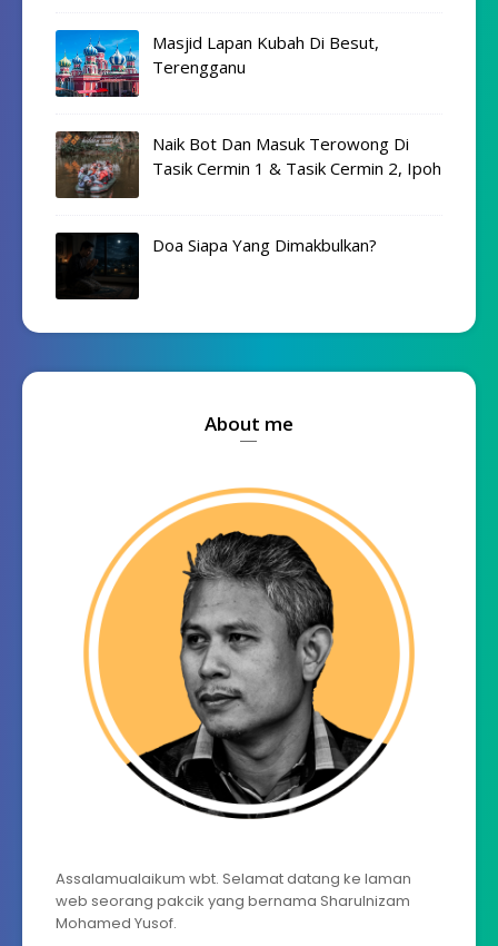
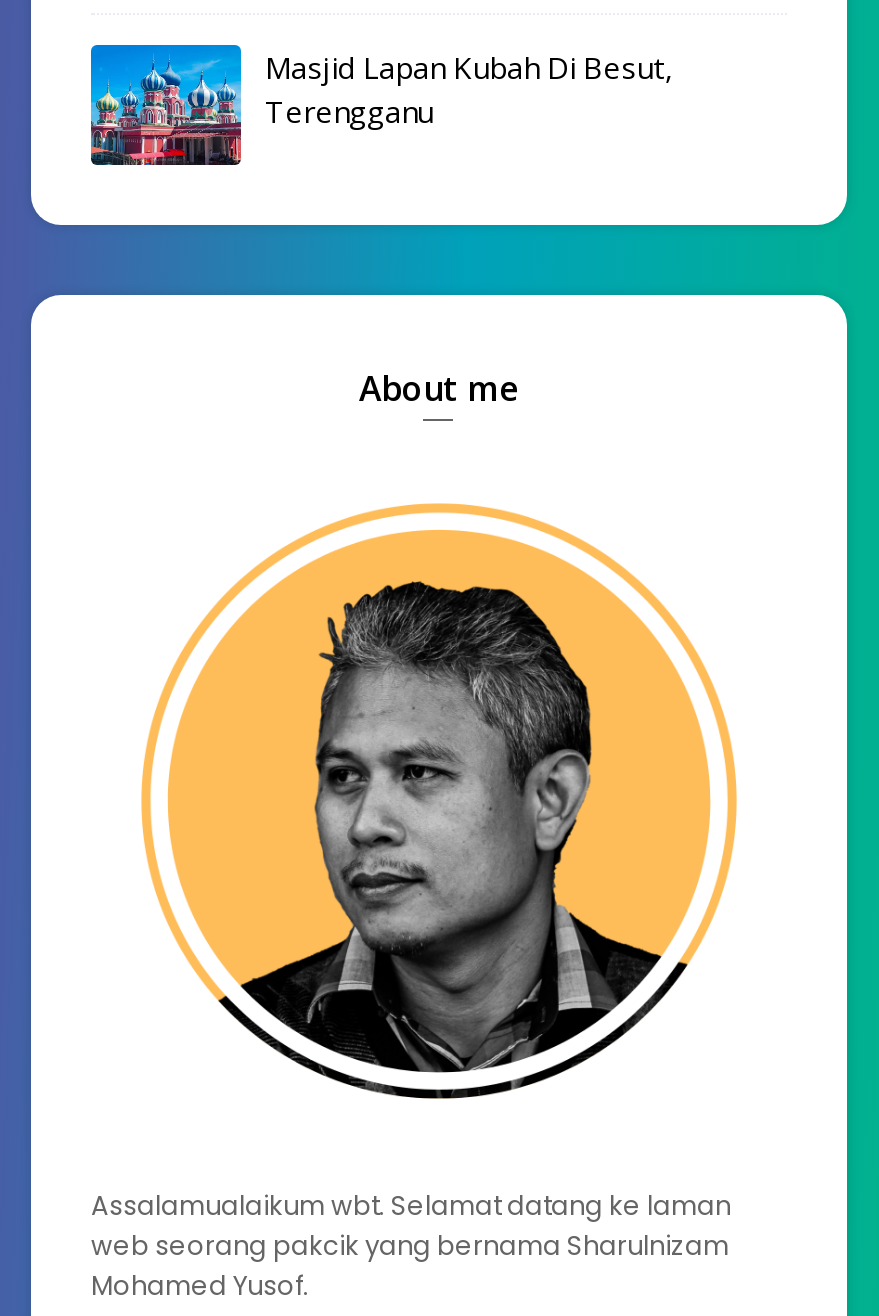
- [image]
- Naik Bot Dan Masuk Terowong Di
- Tasik Cermin 1 & Tasik Cermin 2, Ipoh
- Doa Siapa Yang Dimakbulkan?

- [image]
